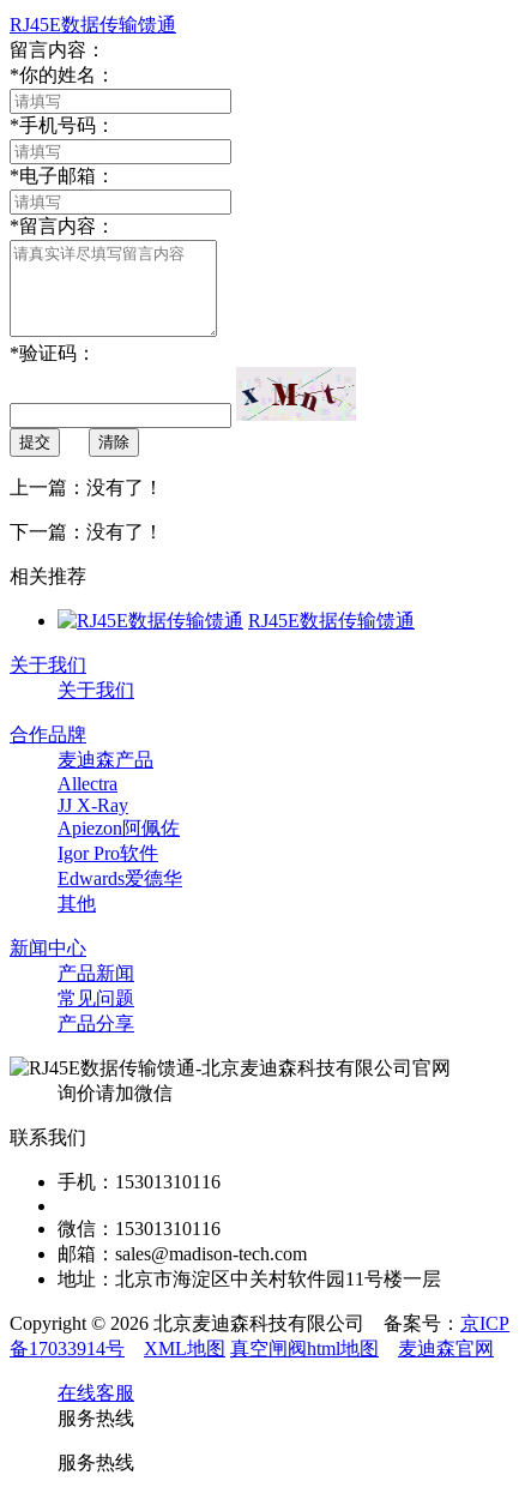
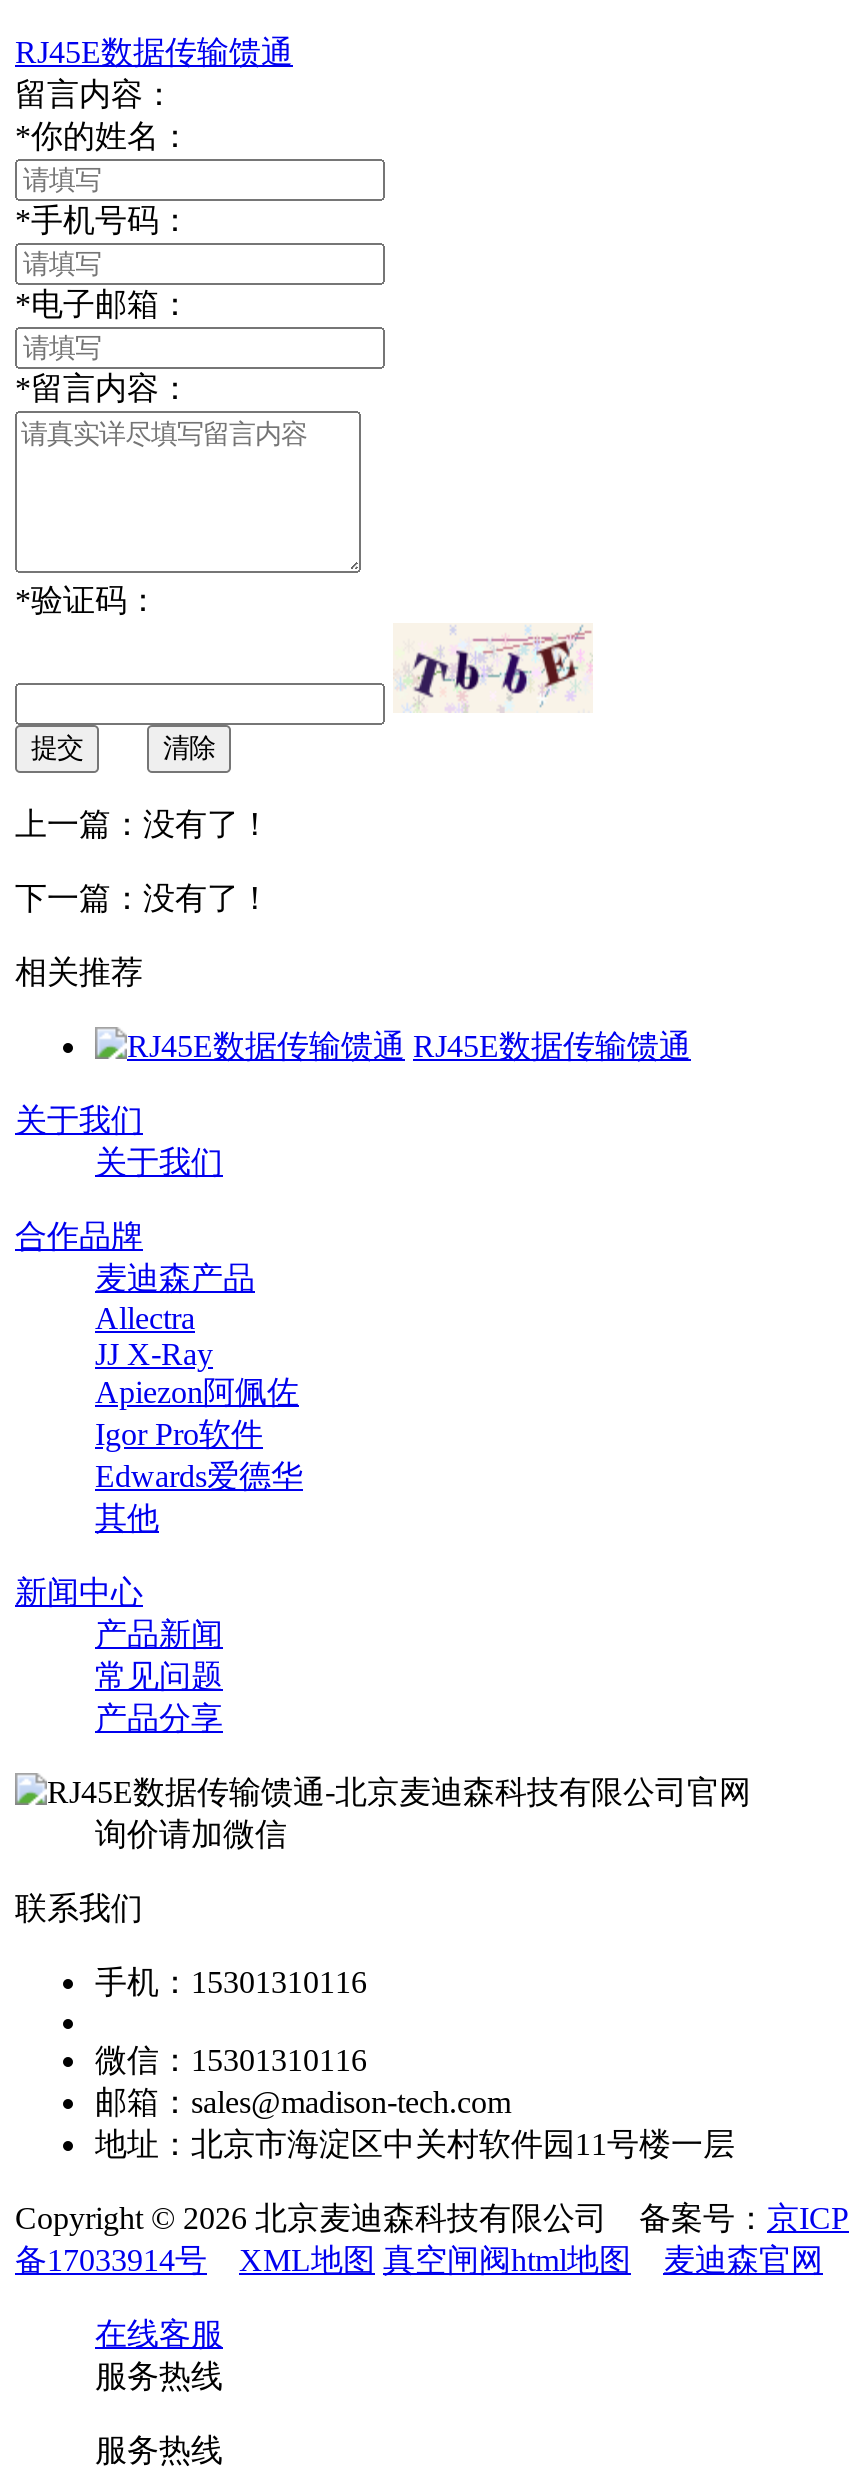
- [image]
+ [image]
